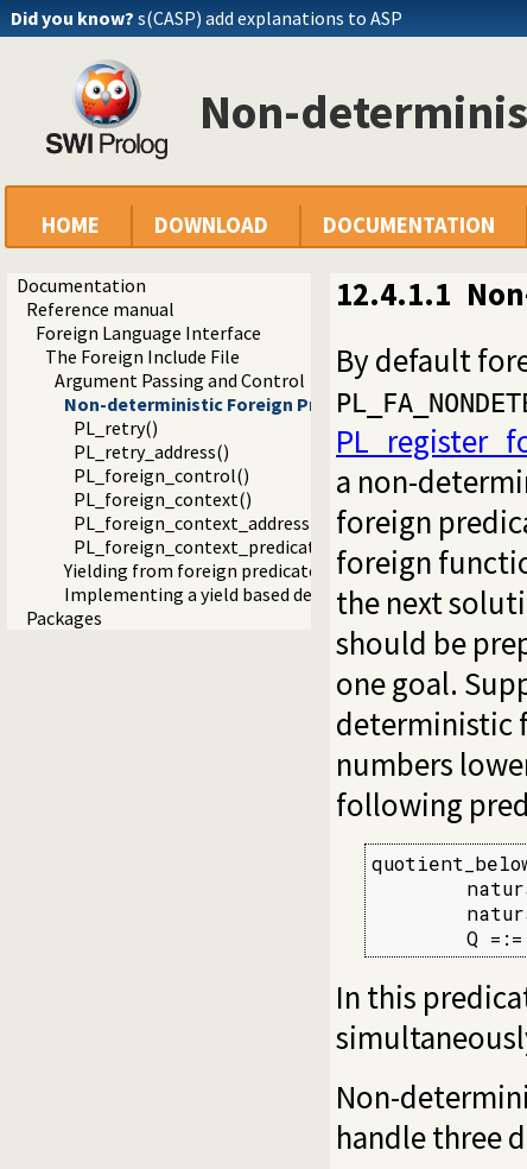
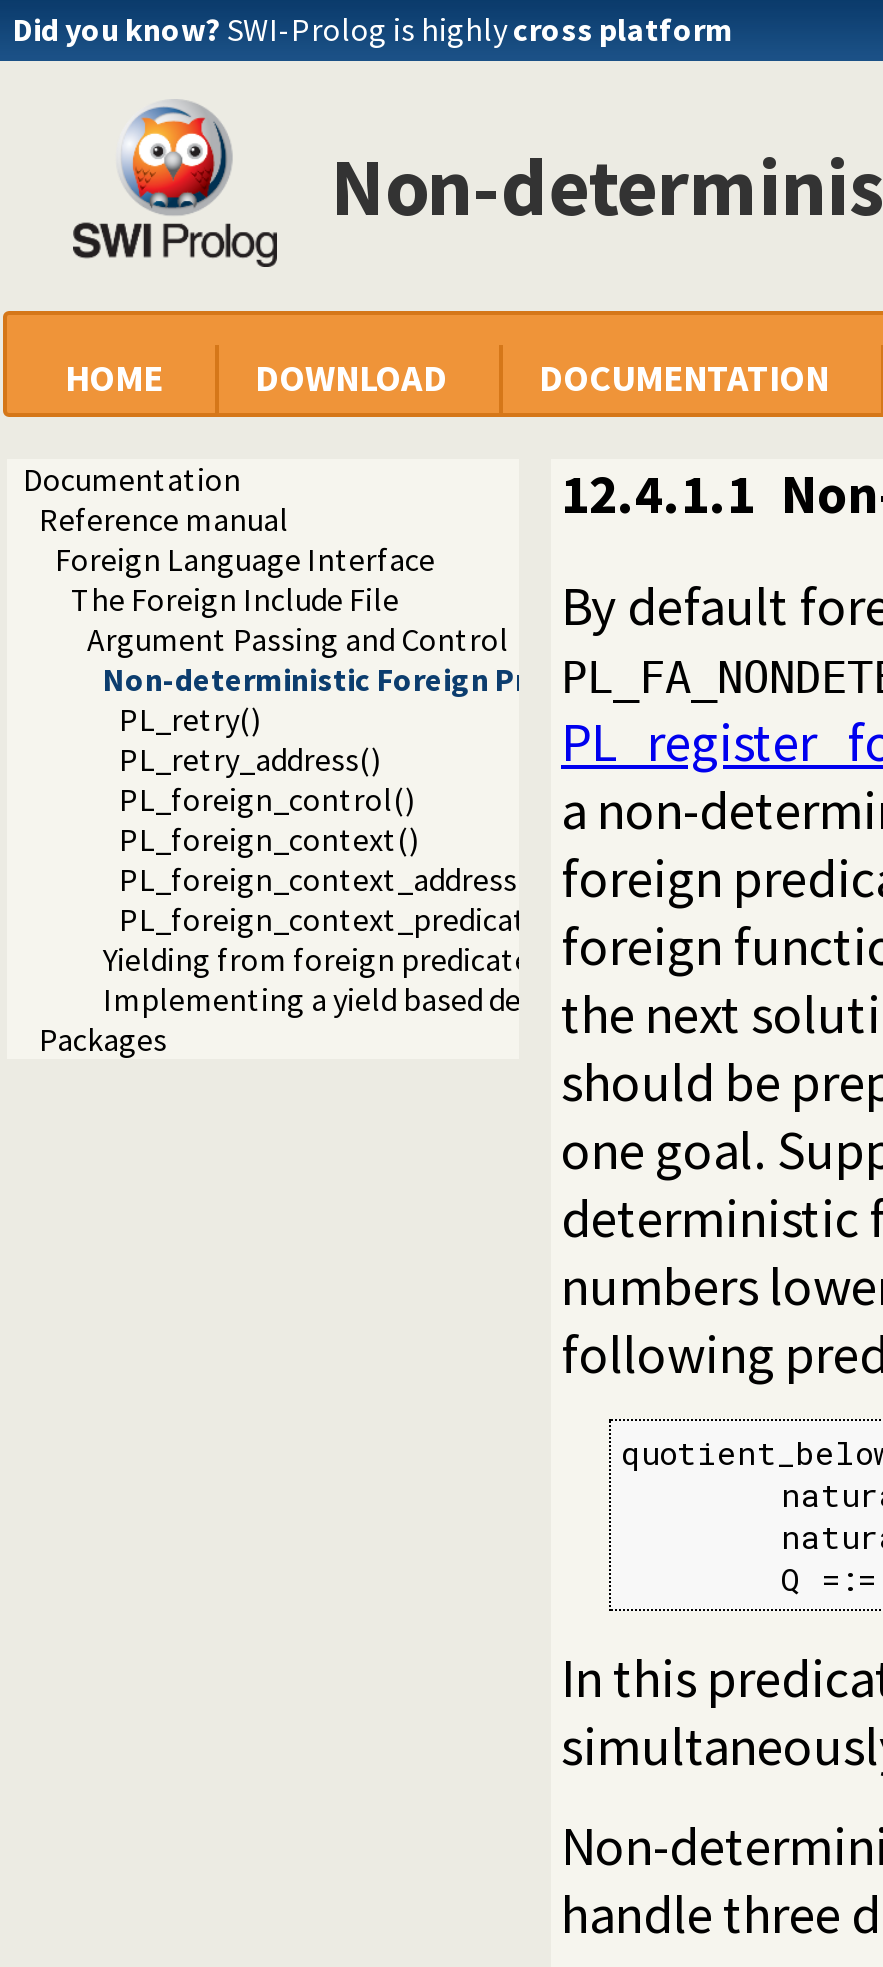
- Did you know? s(CASP) add explanations to ASP
+ Did you know? SWI-Prolog is highlycross platform
